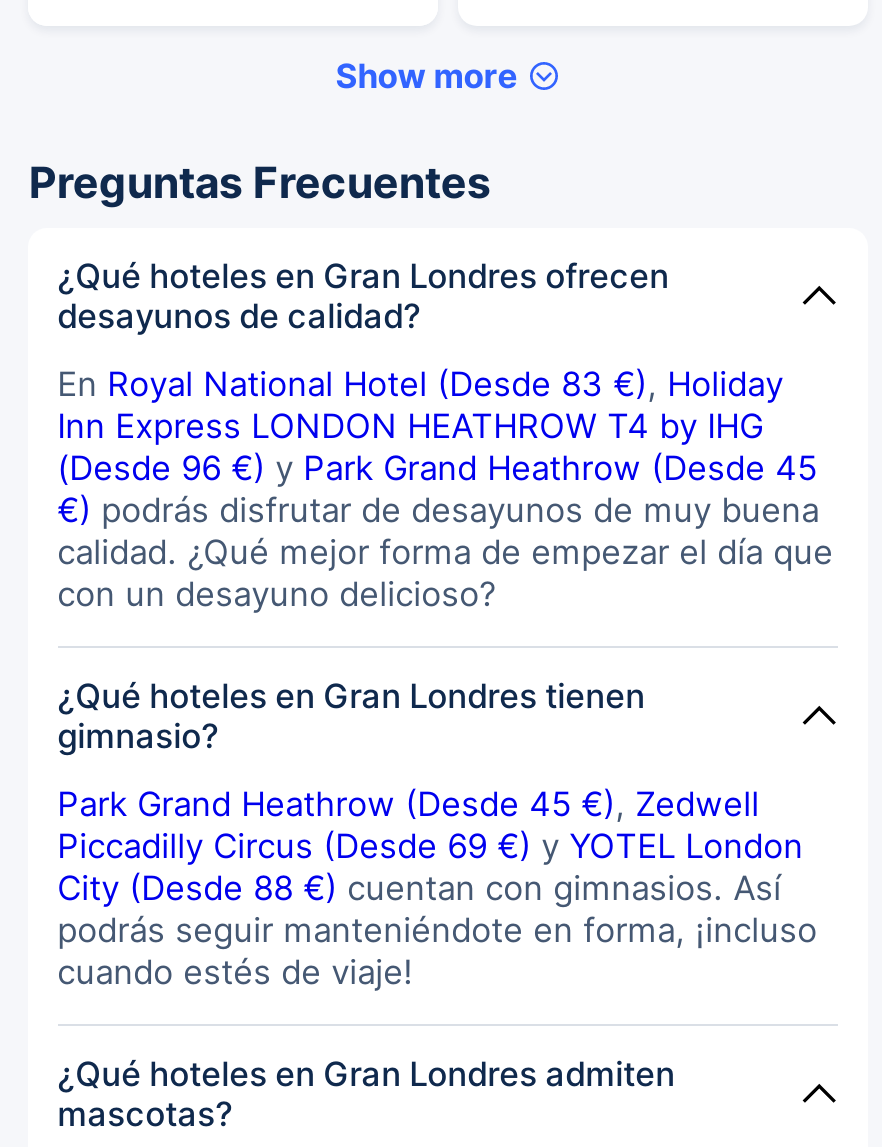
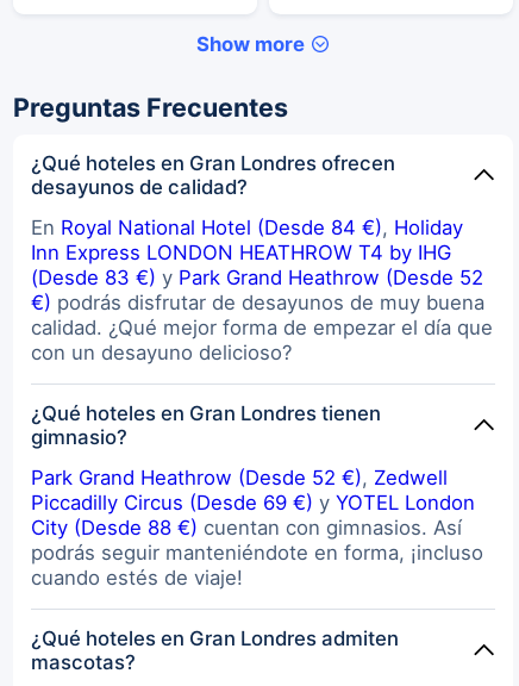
- En Royal National Hotel (Desde 83 €), Holiday
+ En Royal National Hotel (Desde 84 €), Holiday

- (Desde 96 €) y Park Grand Heathrow (Desde 45
+ (Desde 83 €) y Park Grand Heathrow (Desde 52

- Park Grand Heathrow (Desde 45 €), Zedwell
+ Park Grand Heathrow (Desde 52 €), Zedwell
